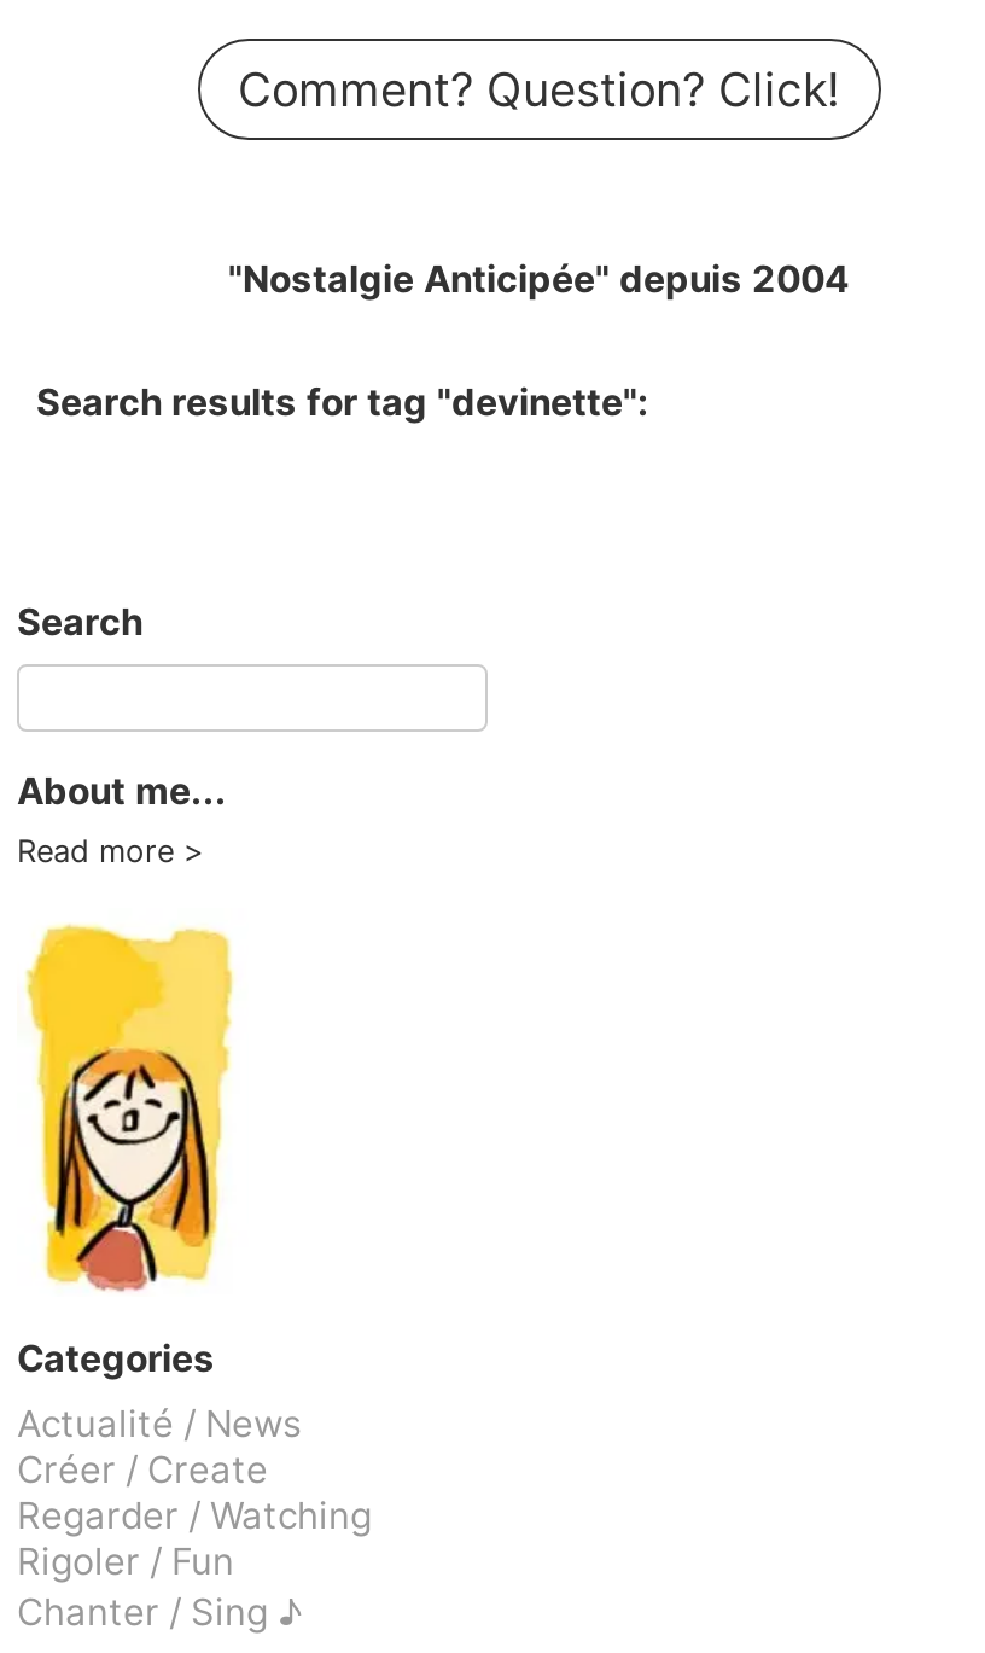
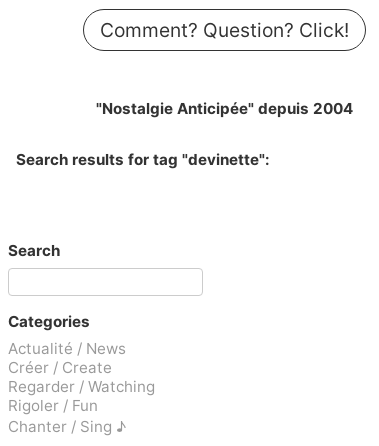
- About me...
- Read more

- [image]
